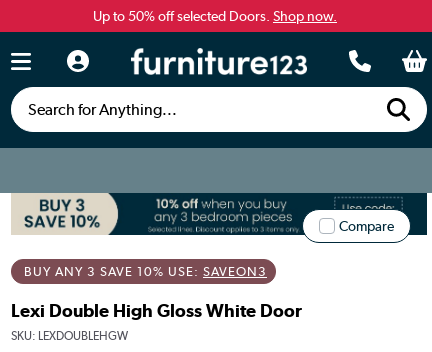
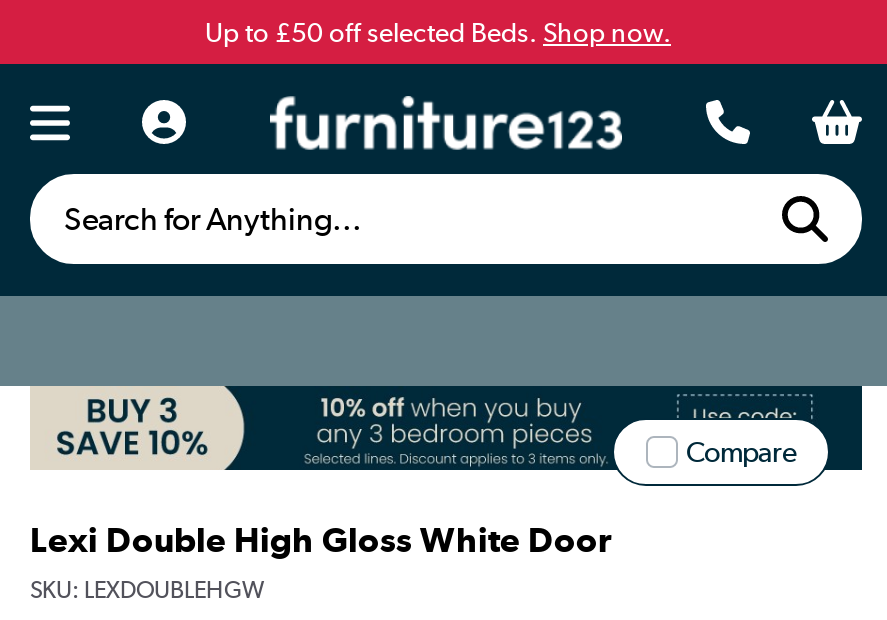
- Up to 50% off selected Doors. Shop now.
+ Up to £50 off selected Beds. Shop now.

- BUY ANY 3 SAVE 10% USE: SAVEON3
